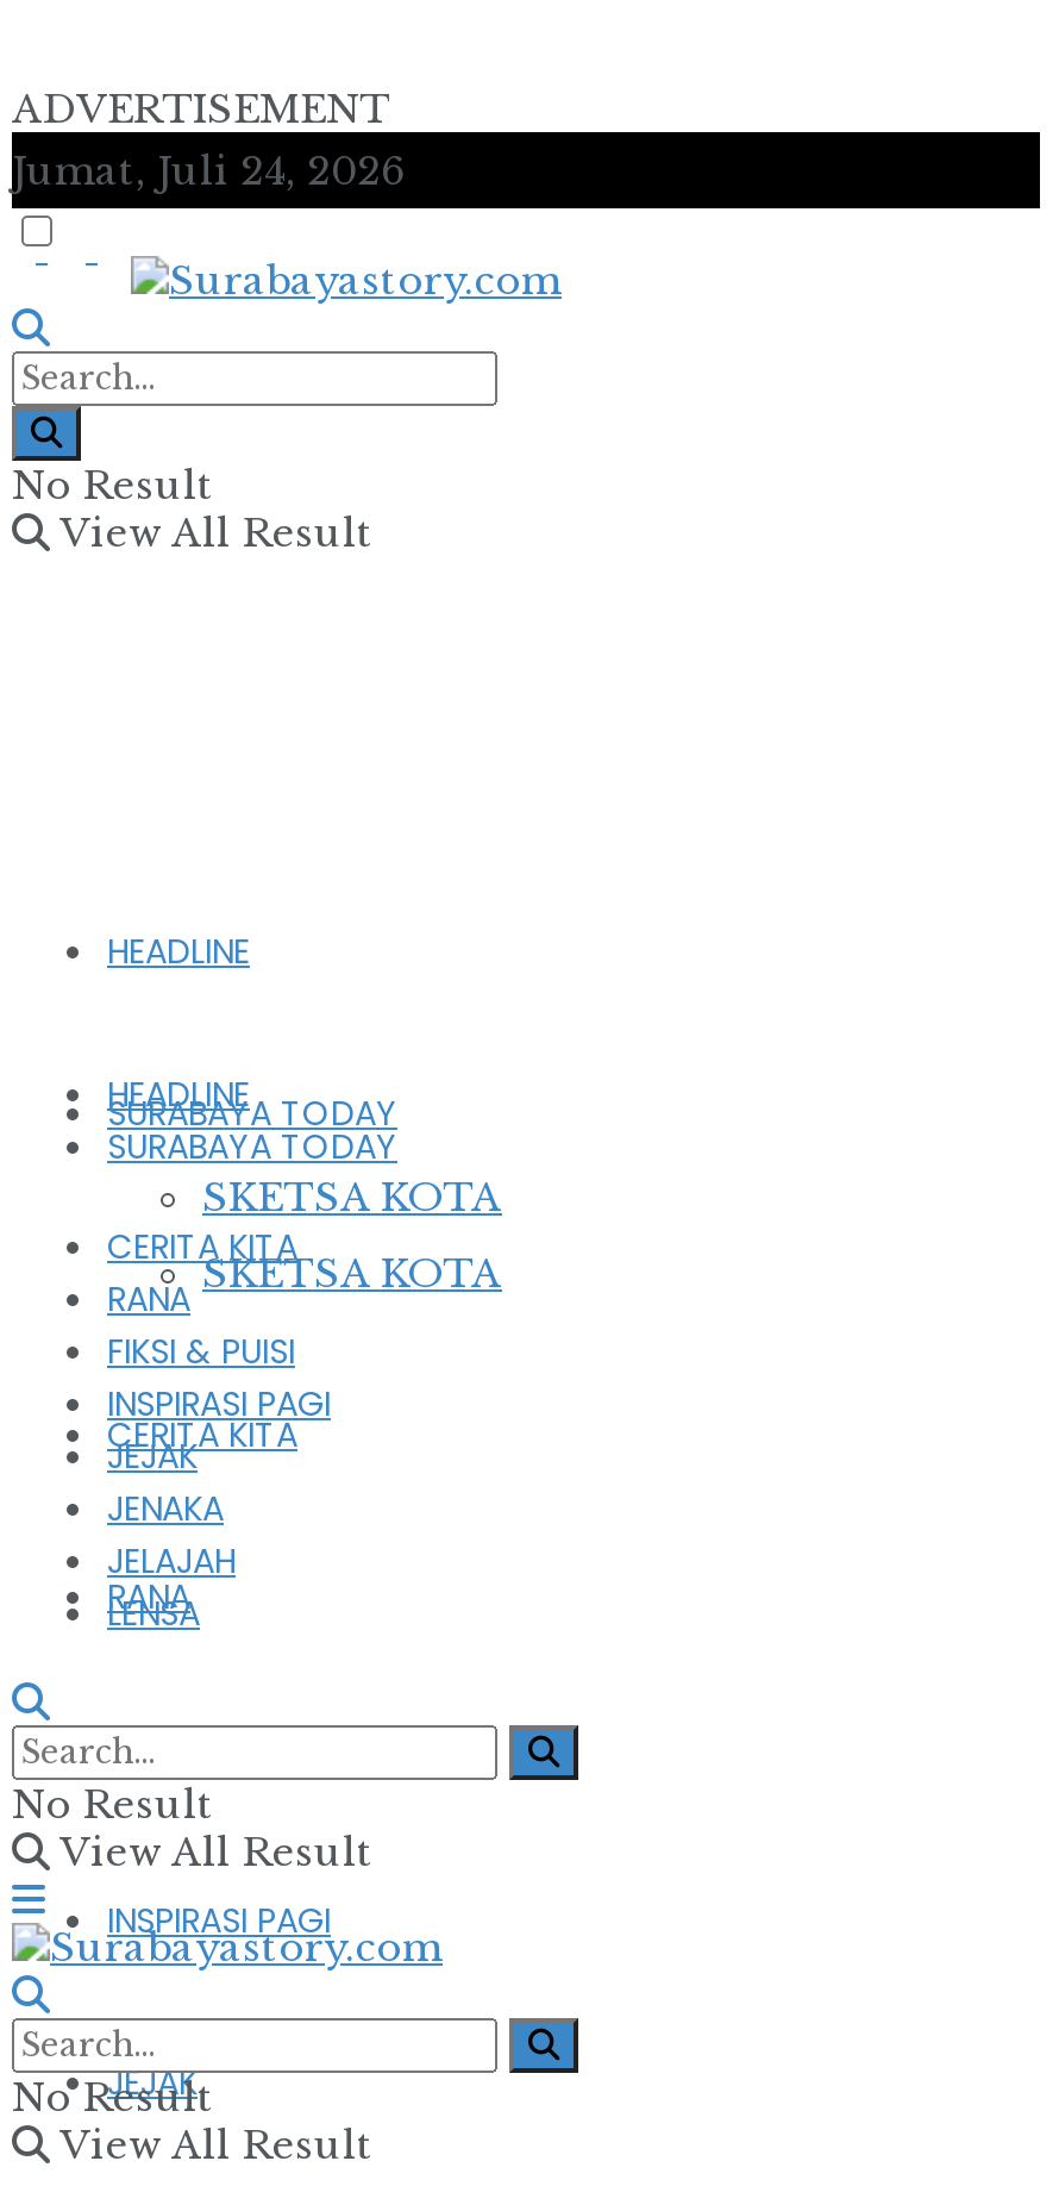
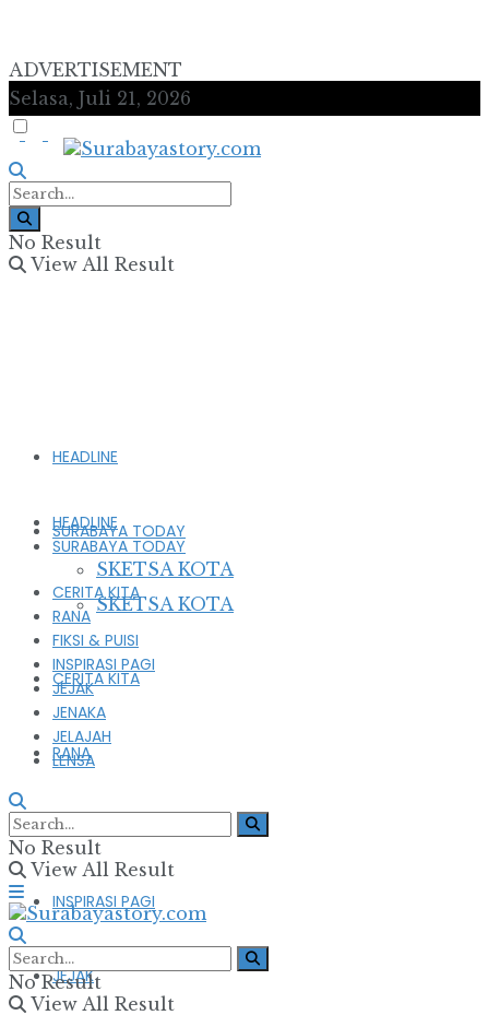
- Jumat, Juli 24, 2026
+ Selasa, Juli 21, 2026
